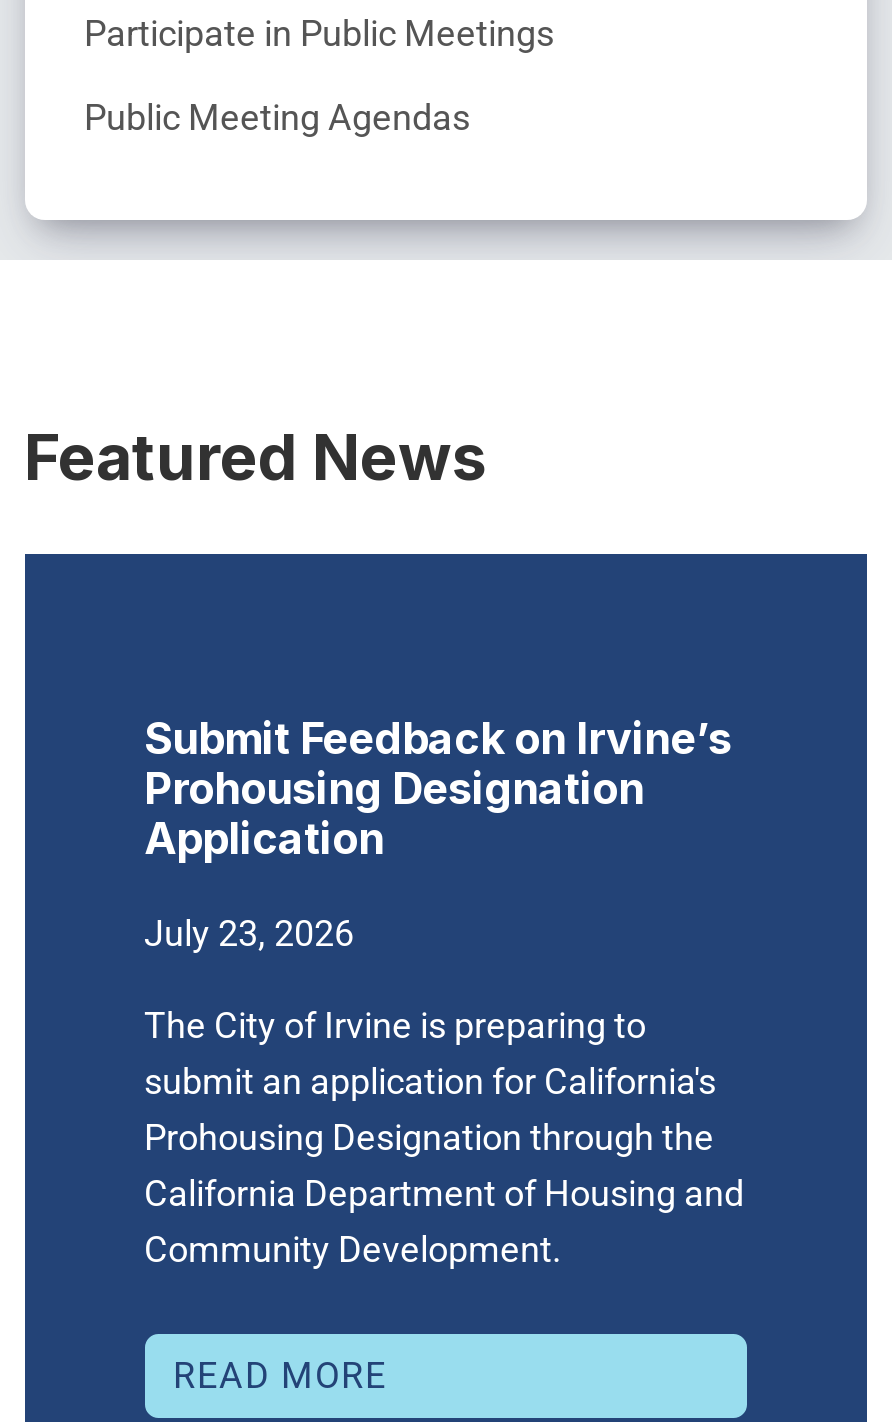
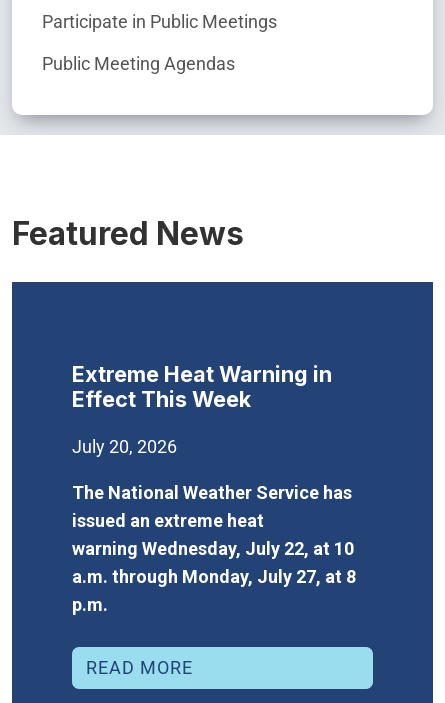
- Submit Feedback on Irvine’s
- Prohousing Designation
- Application
+ Extreme Heat Warning in
+ Effect This Week

- July 23, 2026
+ July 20, 2026

- The City of Irvine is preparing to
- submit an application for California's
- Prohousing Designation through the
- California Department of Housing and
- Community Development.
+ The National Weather Service has
+ issued an extreme heat
+ warning Wednesday, July 22, at 10
+ a.m. through Monday, July 27, at 8
+ p.m.
